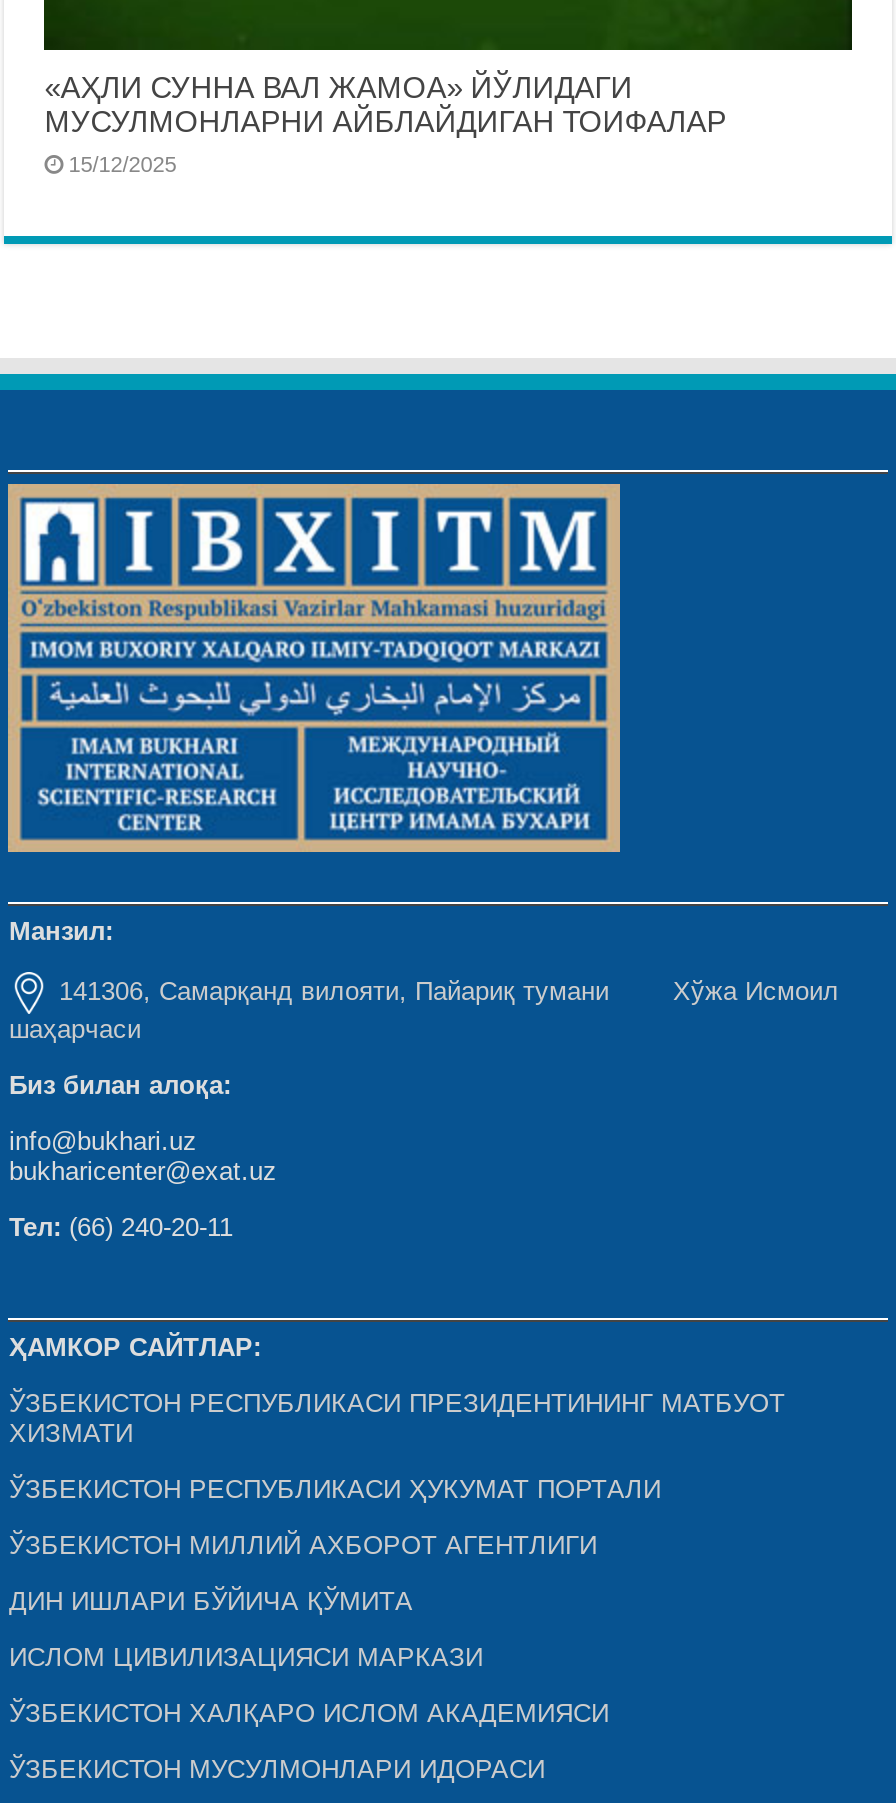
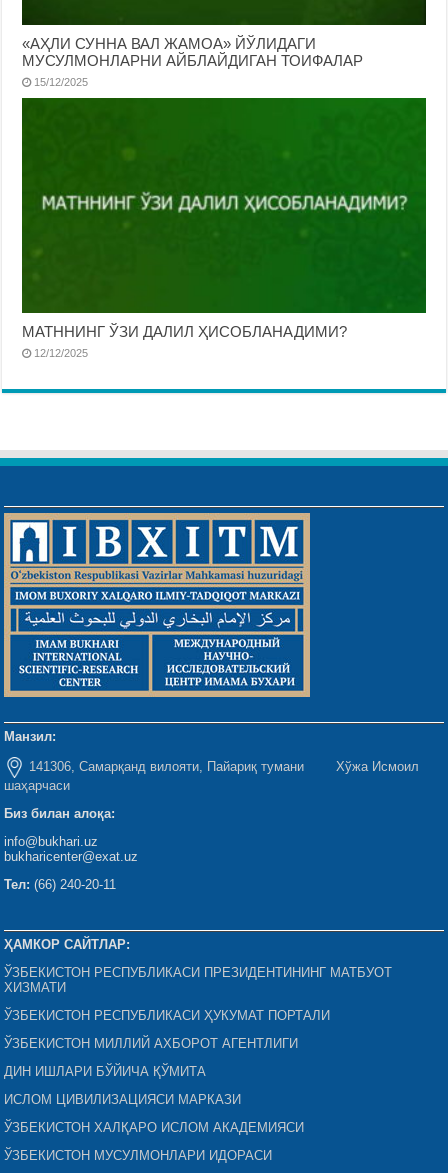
+ [image]
+ МАТННИНГ ЎЗИ ДАЛИЛ ҲИСОБЛАНАДИМИ?
+ 12/12/2025
